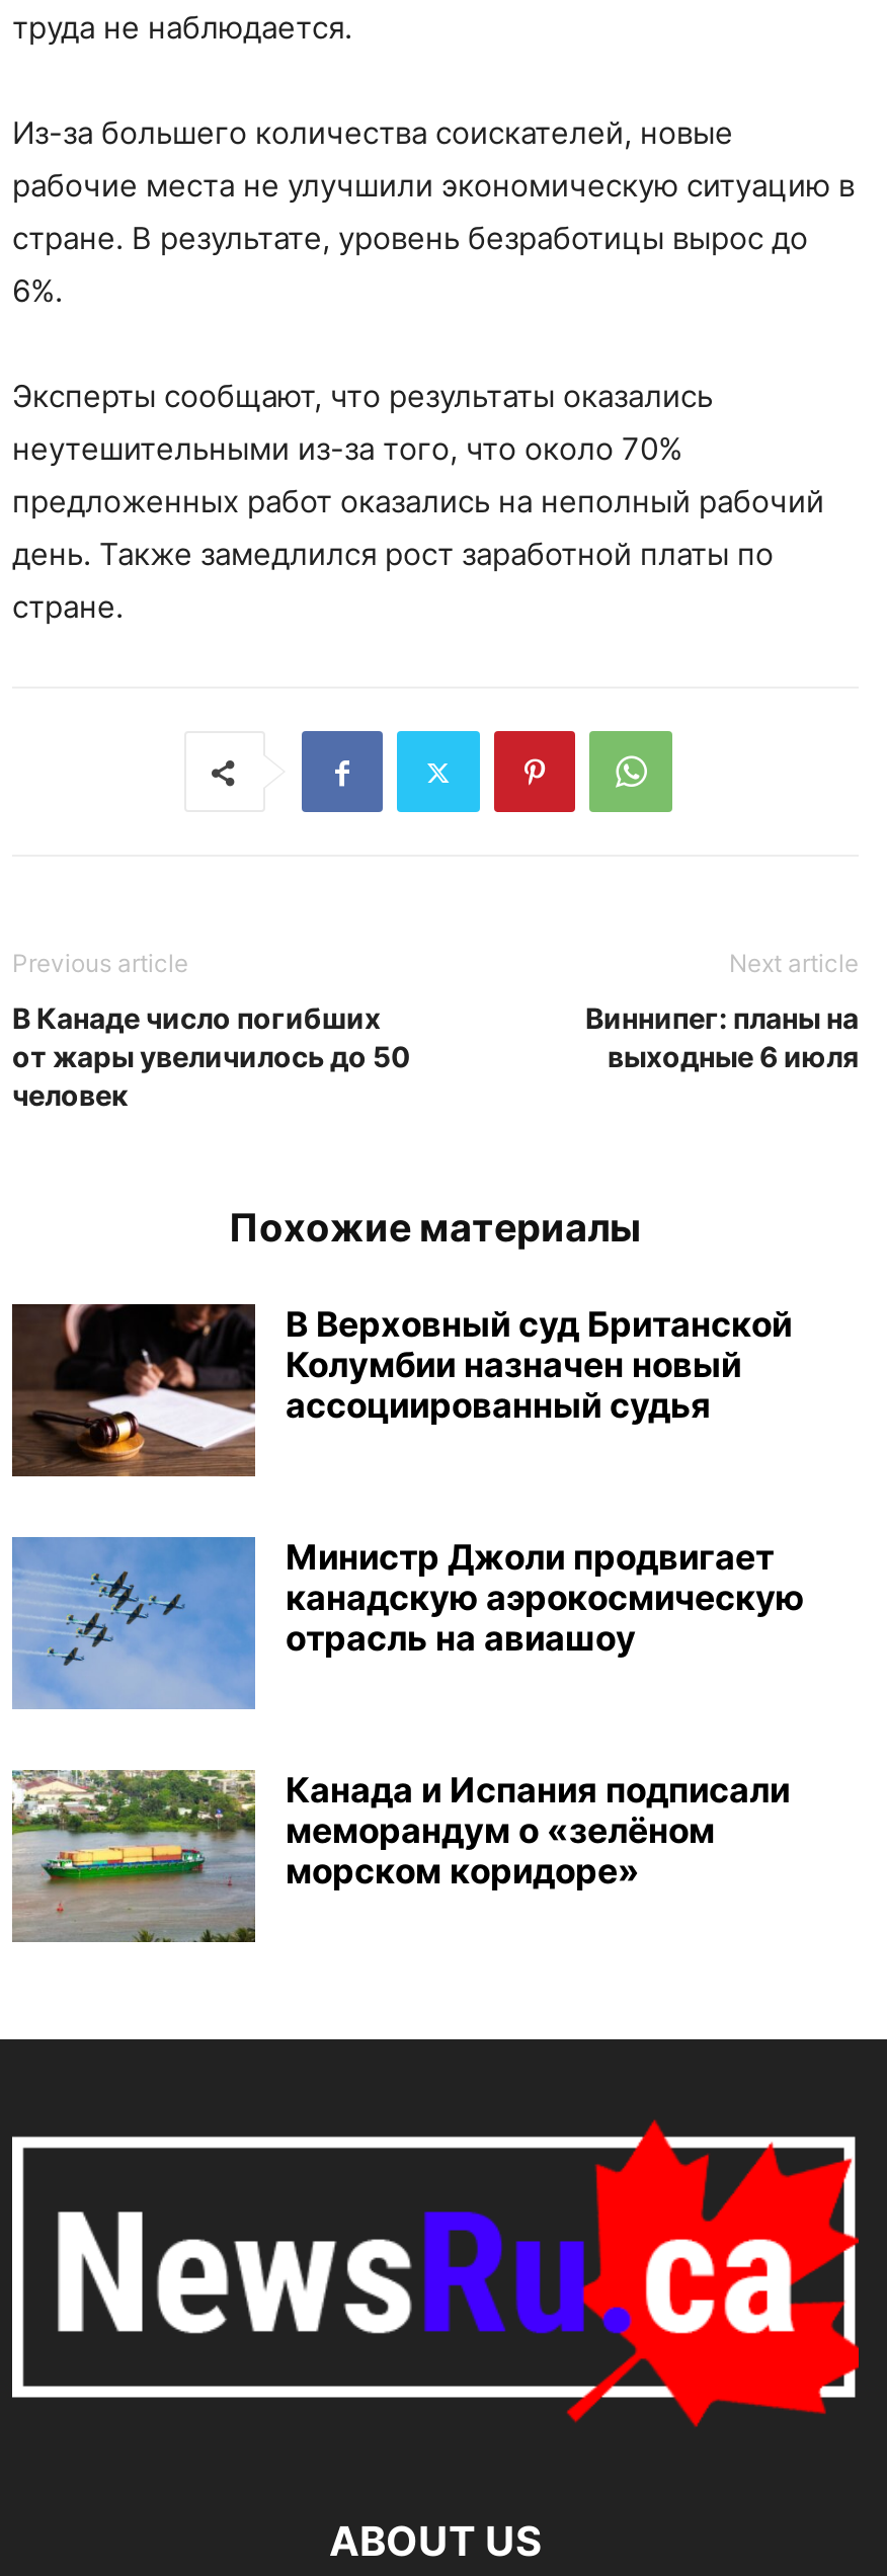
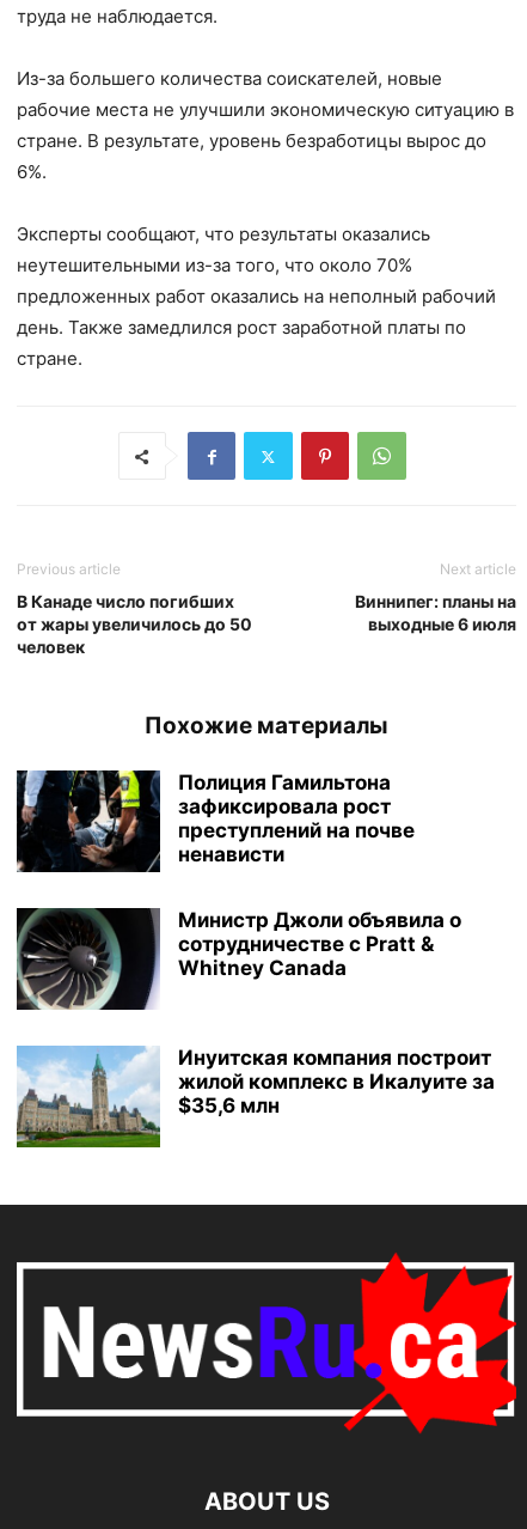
- [image]
- В Верховный суд Британской
- Колумбии назначен новый
- ассоциированный судья
+ [image]
+ Полиция Гамильтона
+ зафиксировала рост
+ преступлений на почве
+ ненависти

- [image]
- Министр Джоли продвигает
- канадскую аэрокосмическую
- отрасль на авиашоу
+ [image]
+ Министр Джоли объявила о
+ сотрудничестве с Pratt &
+ Whitney Canada

- [image]
- Канада и Испания подписали
- меморандум о «зелёном
- морском коридоре»
+ [image]
+ Инуитская компания построит
+ жилой комплекс в Икалуите за
+ $35,6 млн
